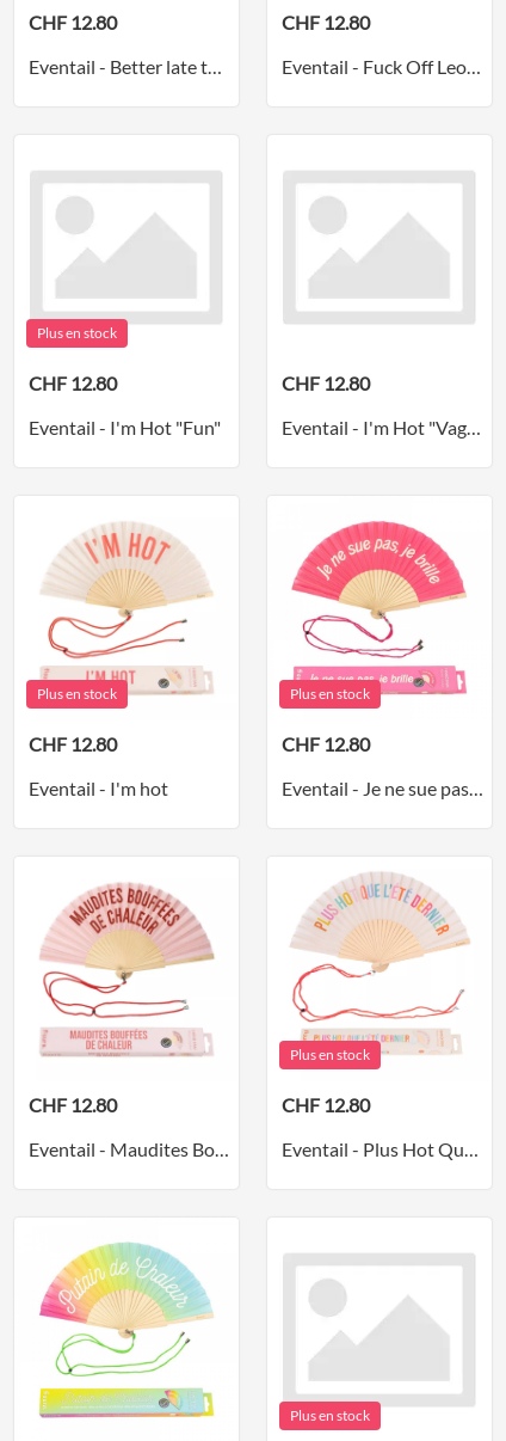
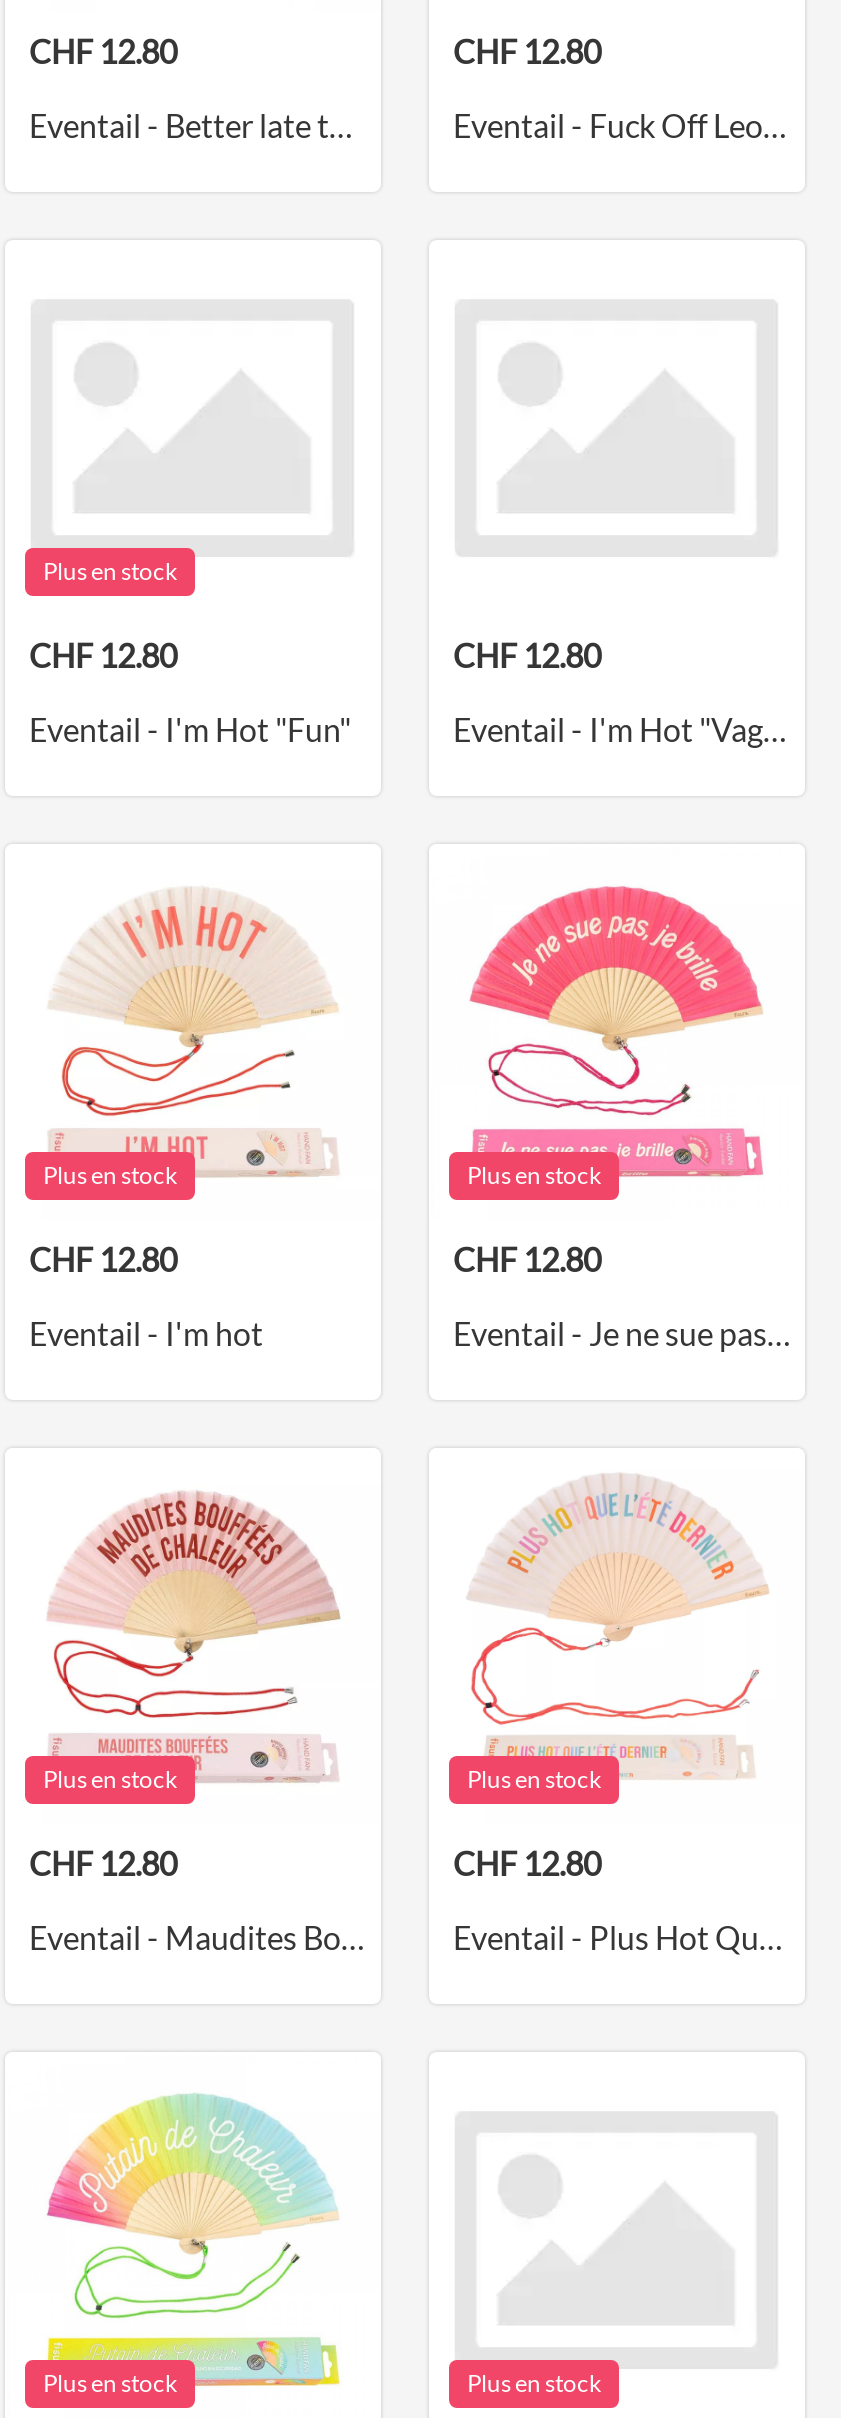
+ Plus en stock

+ Plus en stock
